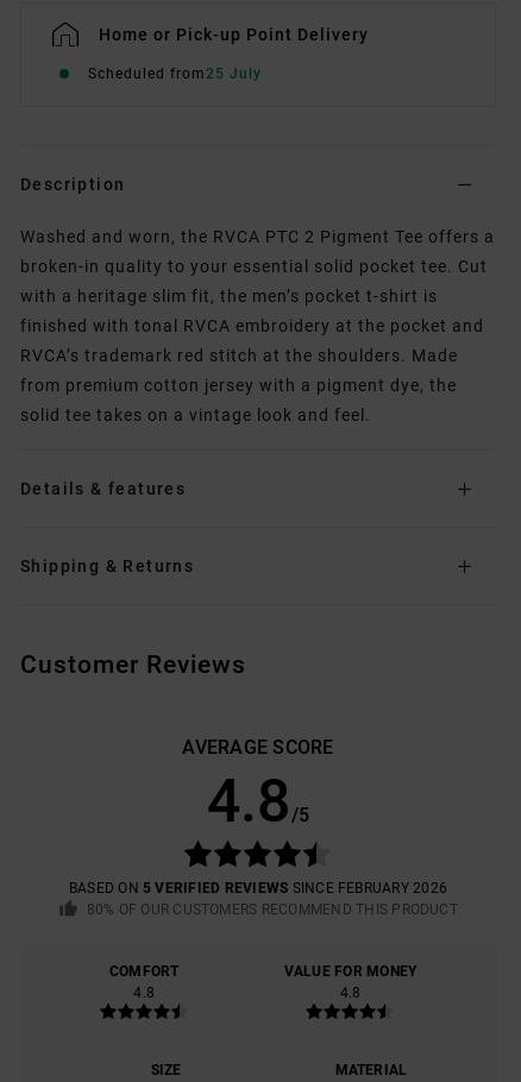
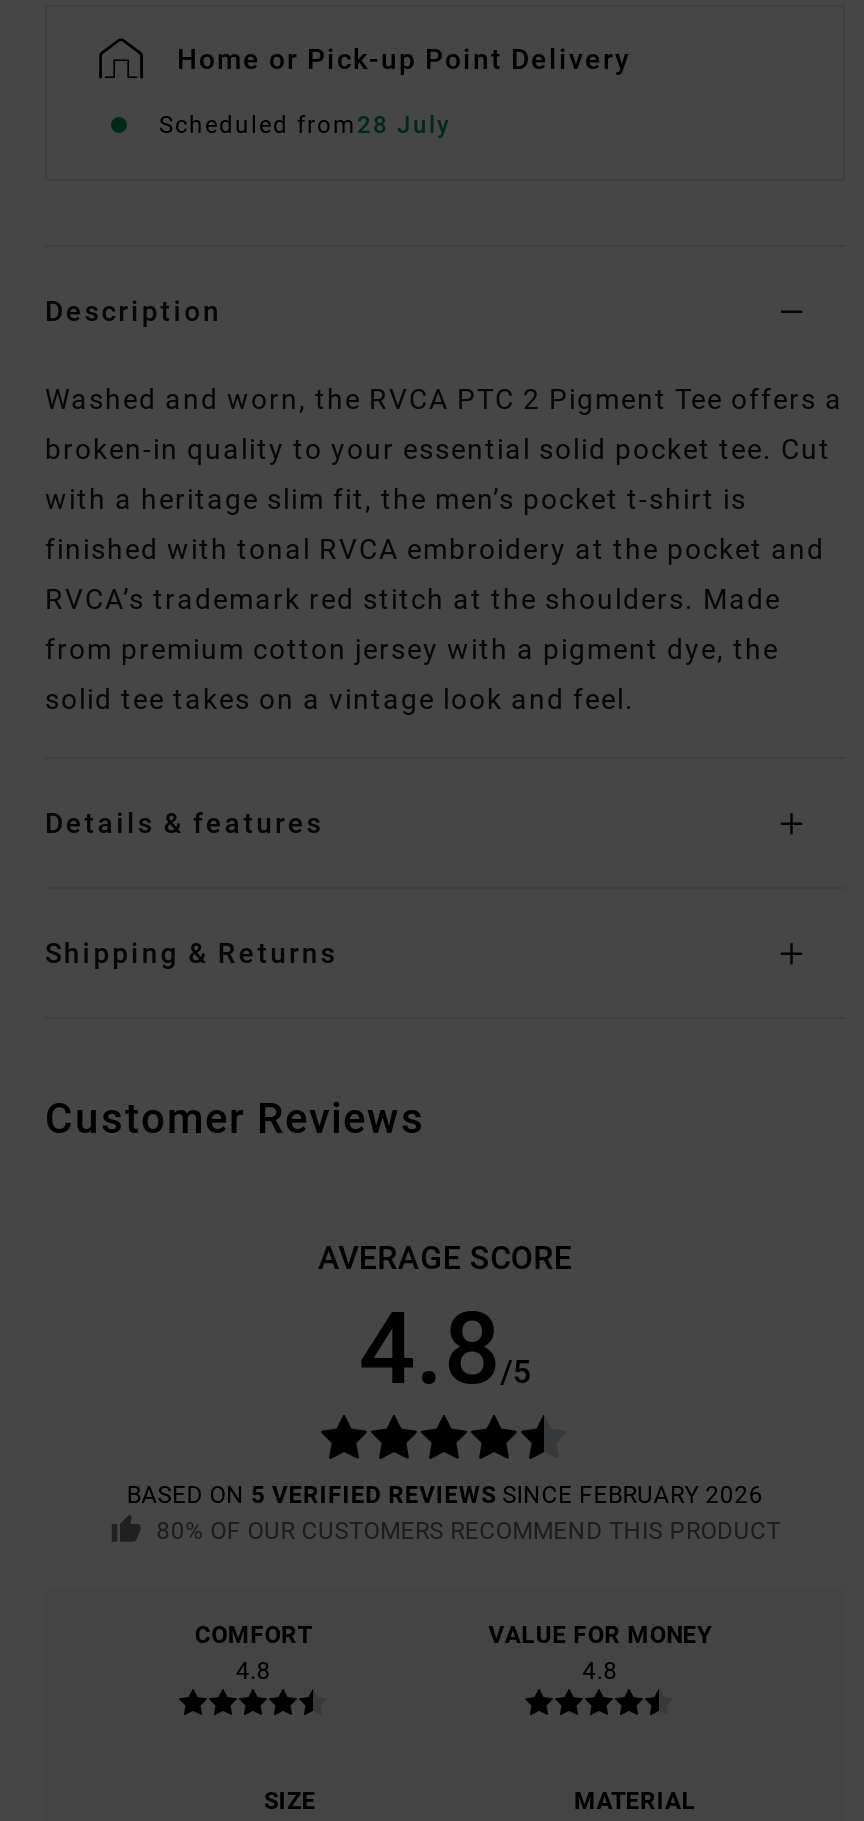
- Scheduled from 25 July
+ Scheduled from 28 July
